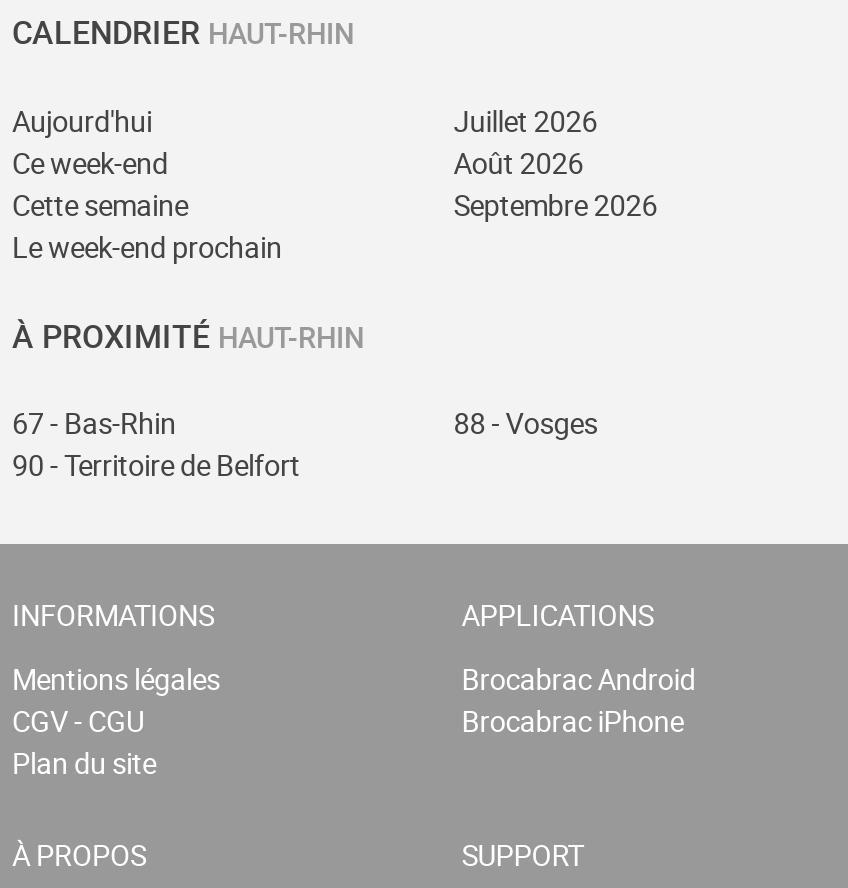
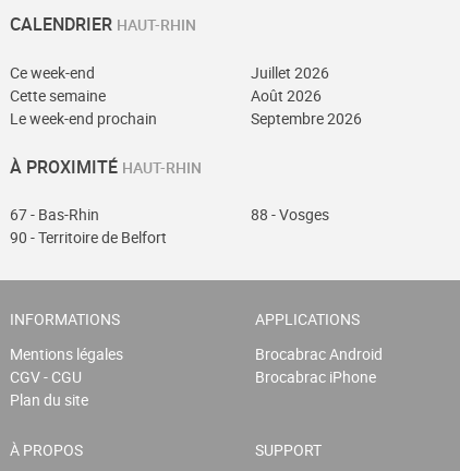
- Aujourd'hui
